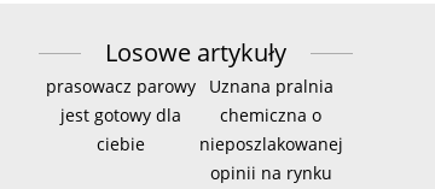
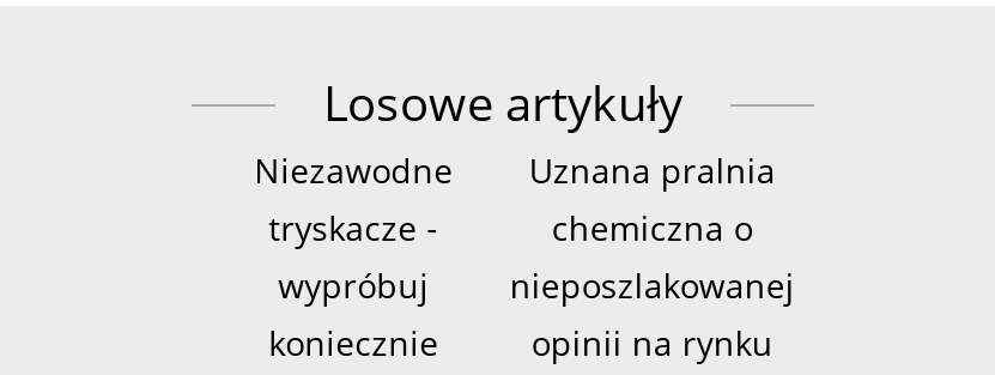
- prasowacz parowy
- jest gotowy dla
- ciebie
+ Niezawodne
+ tryskacze -
+ wypróbuj
+ koniecznie
